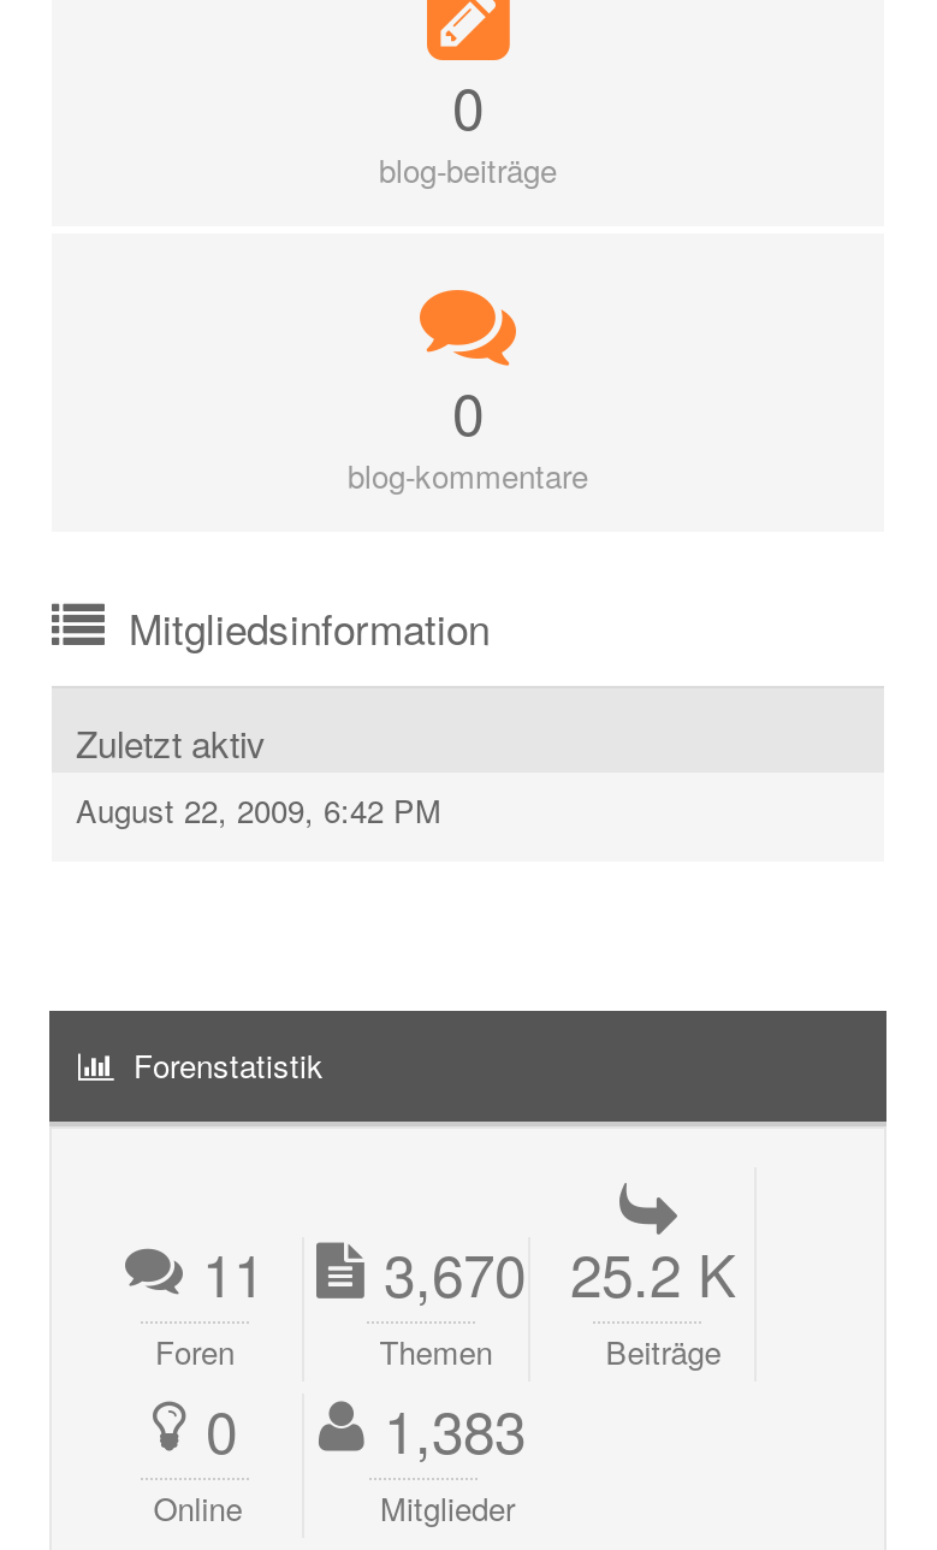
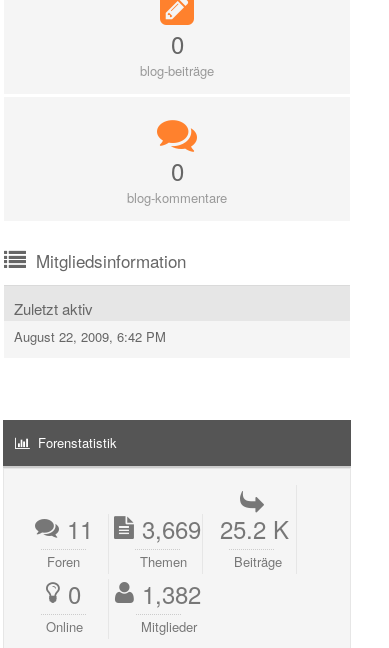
- 11 3,670 25.2 K
+ 11 3,669 25.2 K

- 0 1,383
+ 0 1,382
